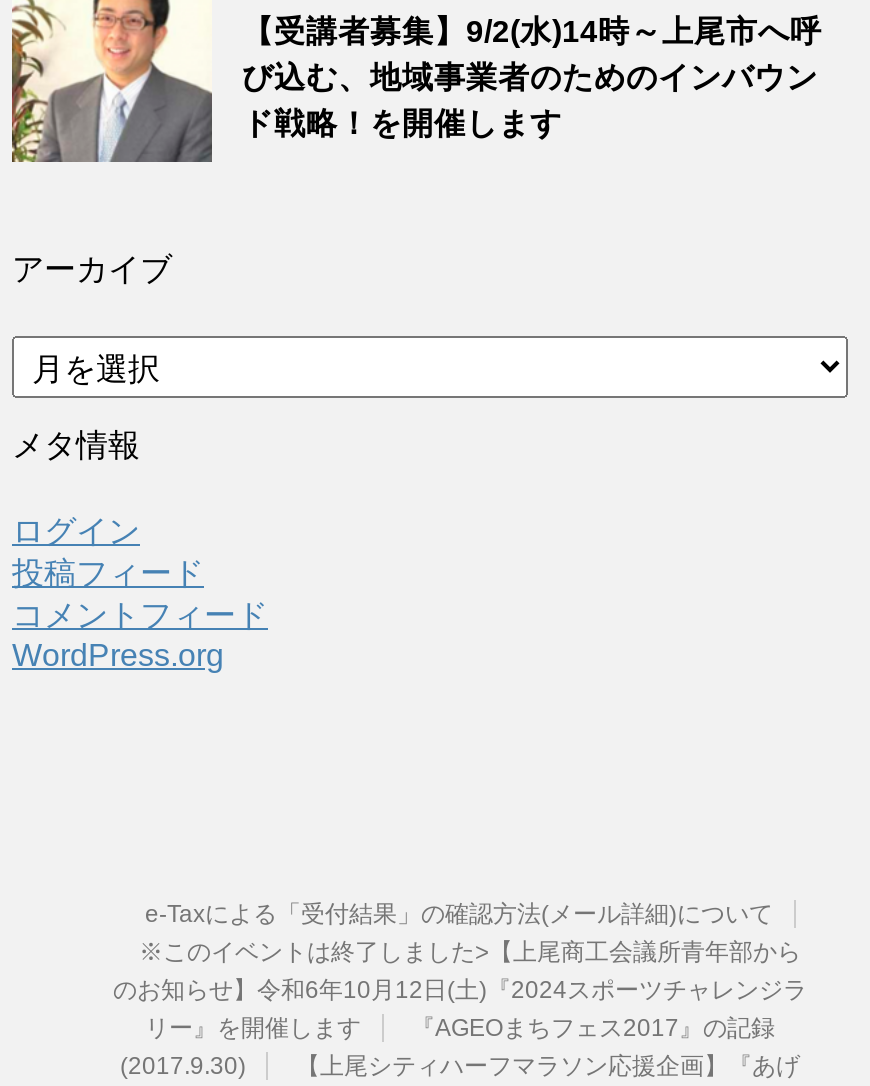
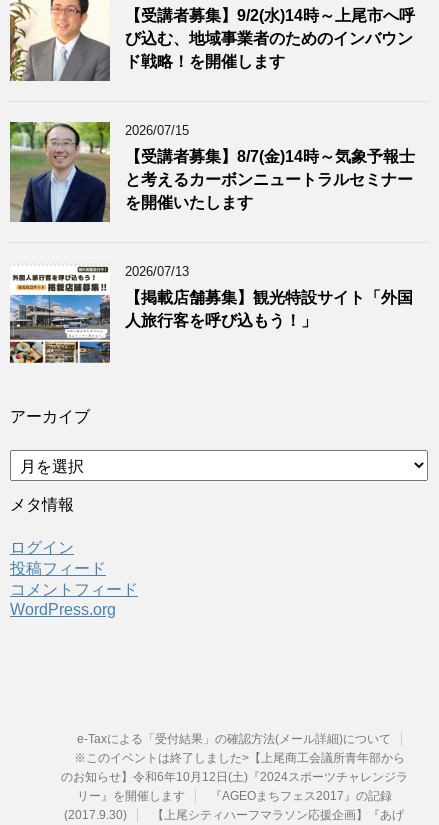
+ [image]
+ 2026/07/15
+ 【受講者募集】8/7(金)14時～気象予報士
+ と考えるカーボンニュートラルセミナー
+ を開催いたします

+ [image]
+ 2026/07/13
+ 【掲載店舗募集】観光特設サイト「外国
+ 人旅行客を呼び込もう！」
